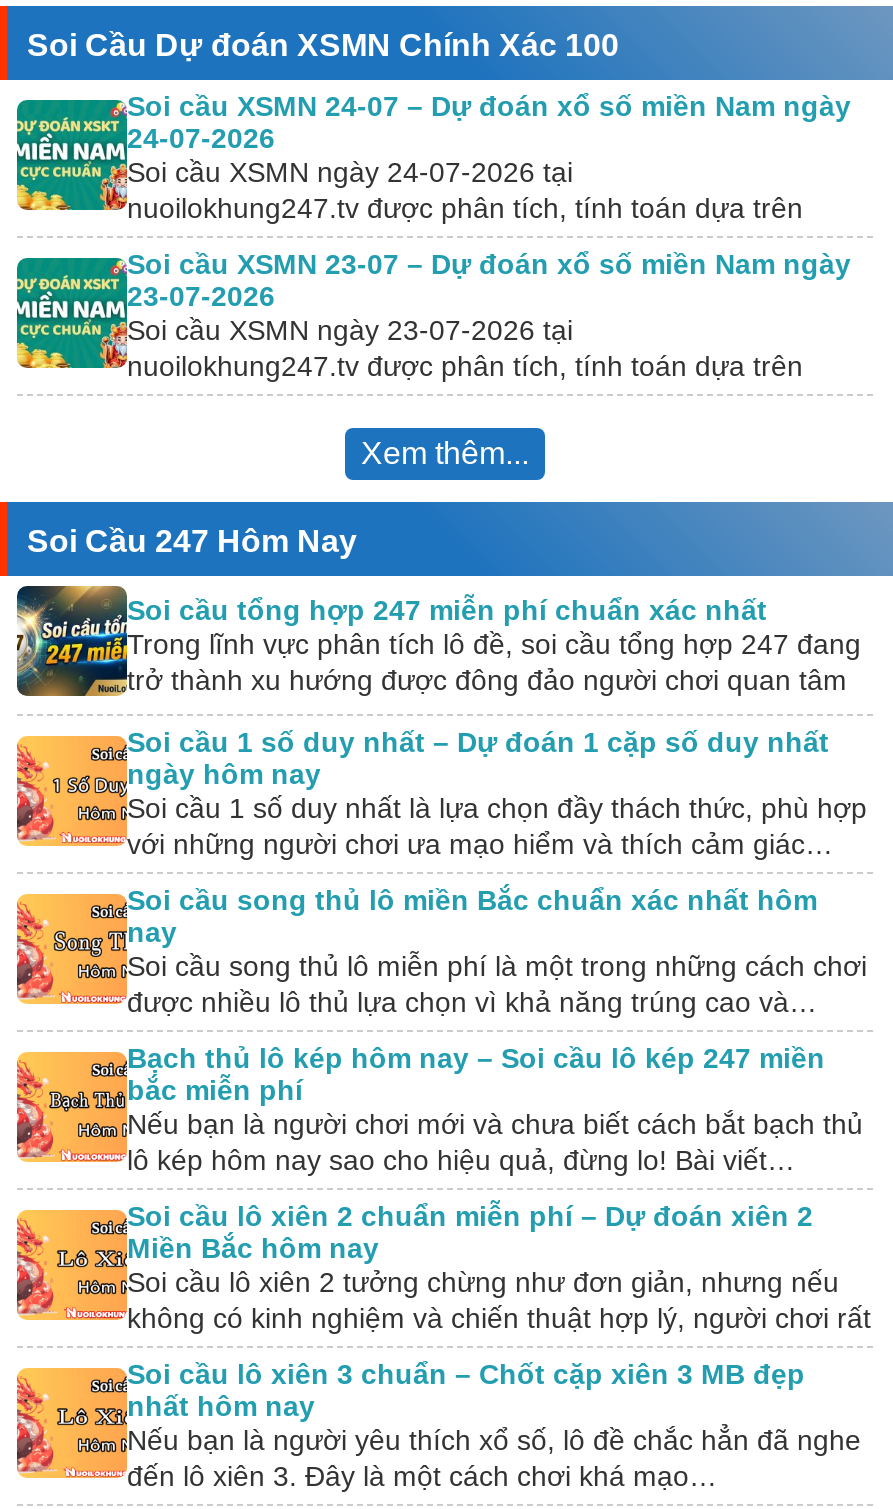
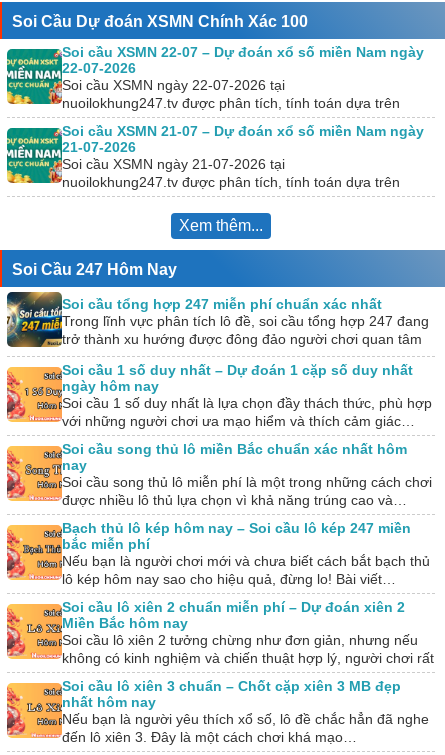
- Soi cầu XSMN 24-07 – Dự đoán xổ số miền Nam ngày
+ Soi cầu XSMN 22-07 – Dự đoán xổ số miền Nam ngày

- 24-07-2026
+ 22-07-2026

- Soi cầu XSMN ngày 24-07-2026 tại
+ Soi cầu XSMN ngày 22-07-2026 tại

- Soi cầu XSMN 23-07 – Dự đoán xổ số miền Nam ngày
+ Soi cầu XSMN 21-07 – Dự đoán xổ số miền Nam ngày

- 23-07-2026
+ 21-07-2026

- Soi cầu XSMN ngày 23-07-2026 tại
+ Soi cầu XSMN ngày 21-07-2026 tại
